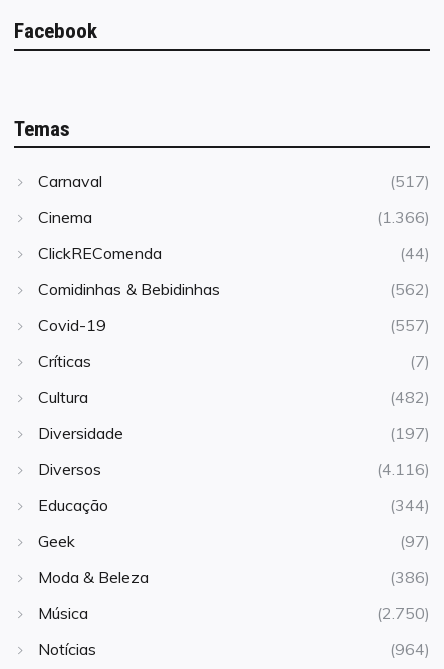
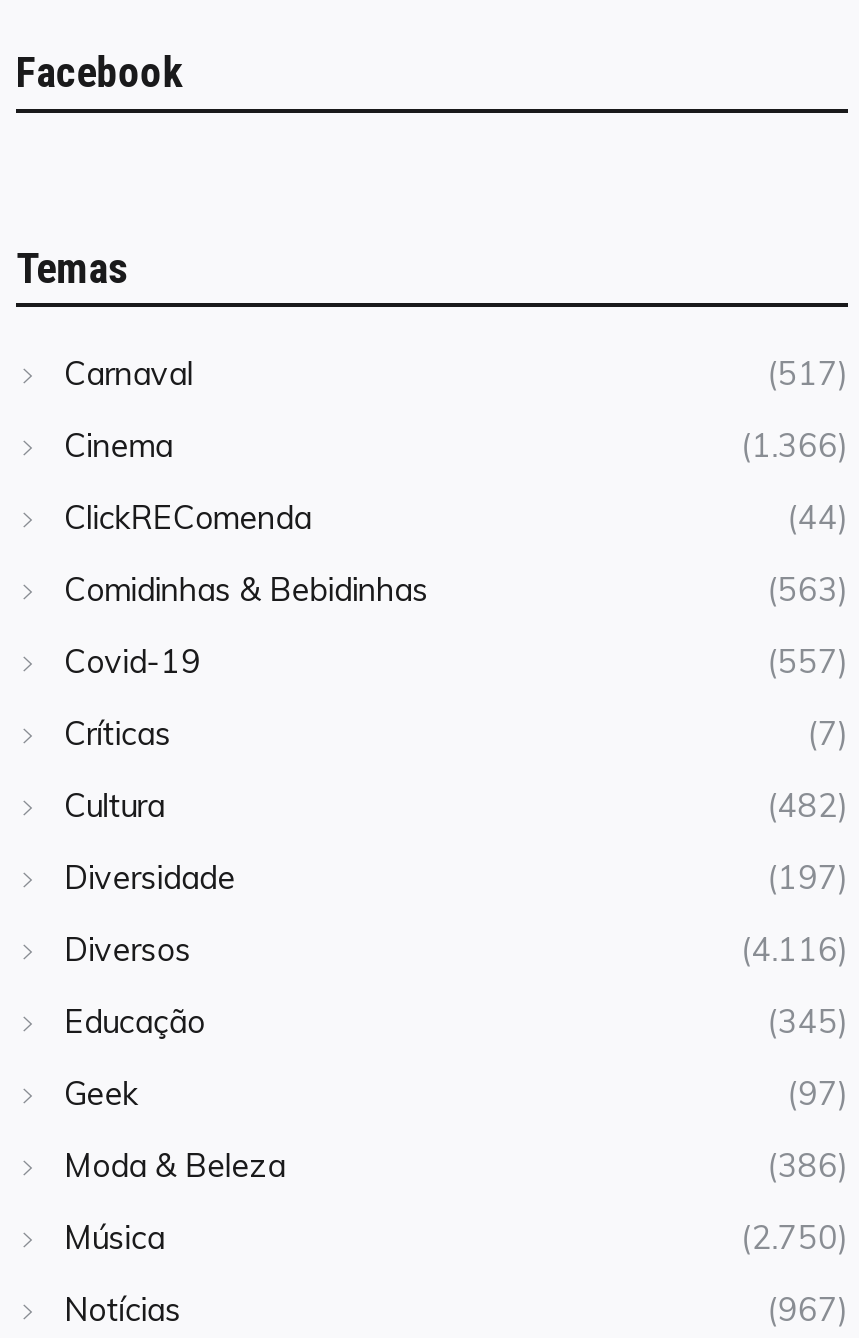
- (562)
+ (563)

- (344)
+ (345)

- (964)
+ (967)
